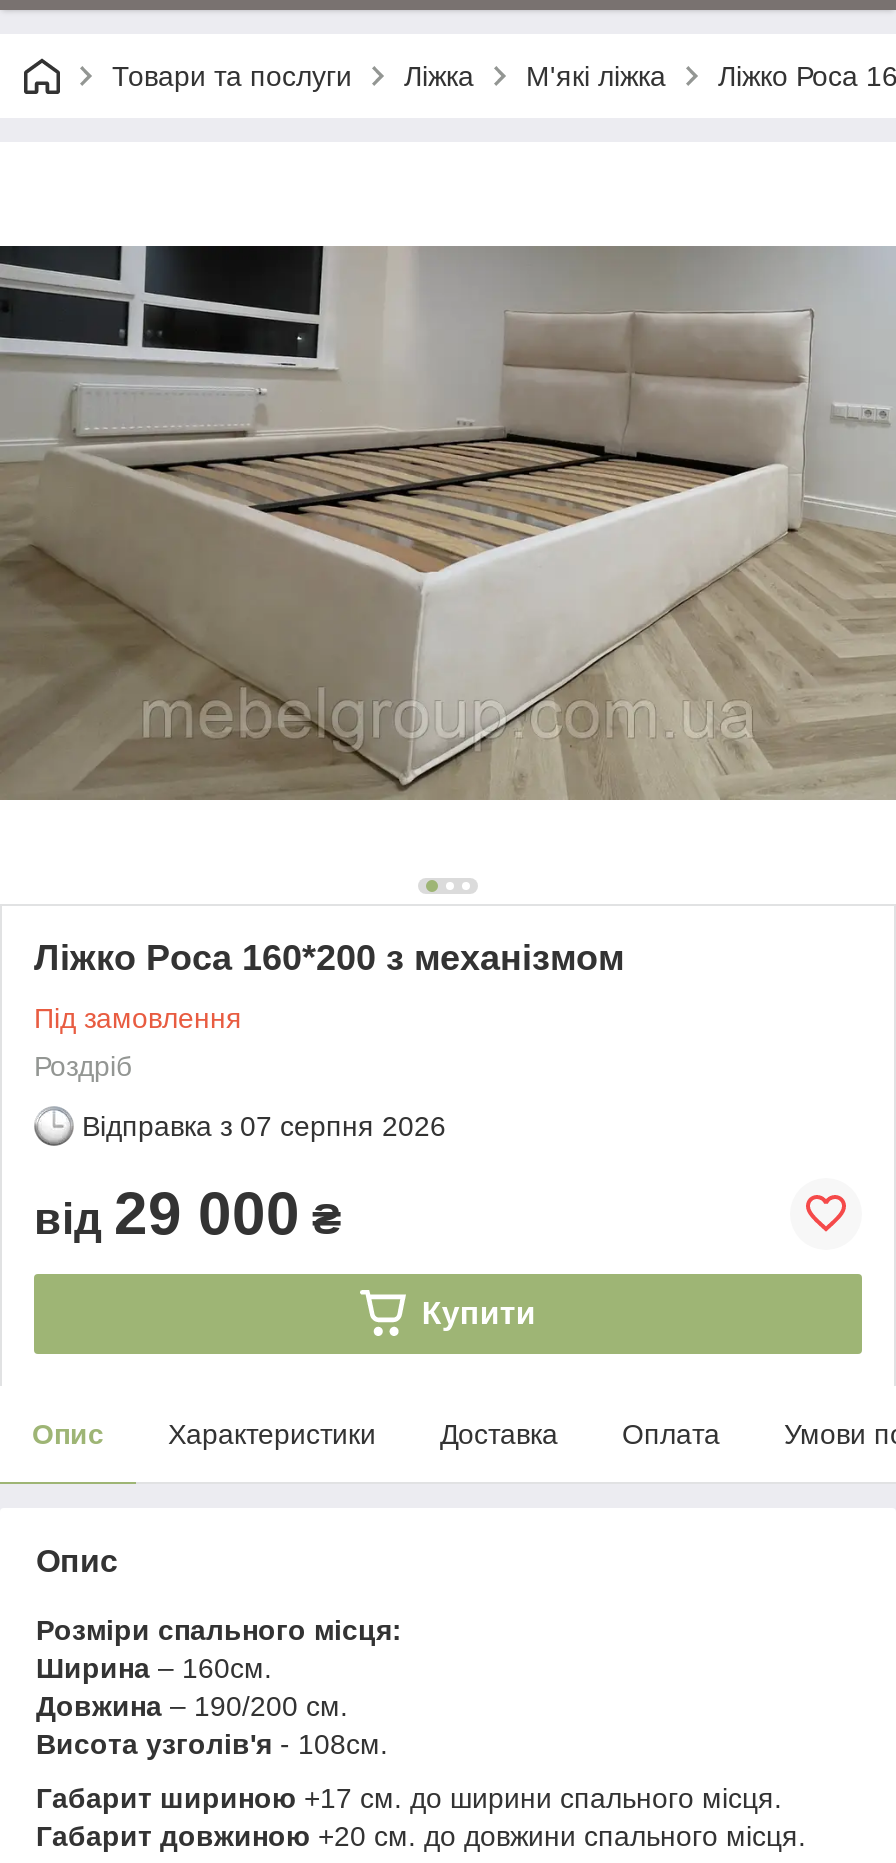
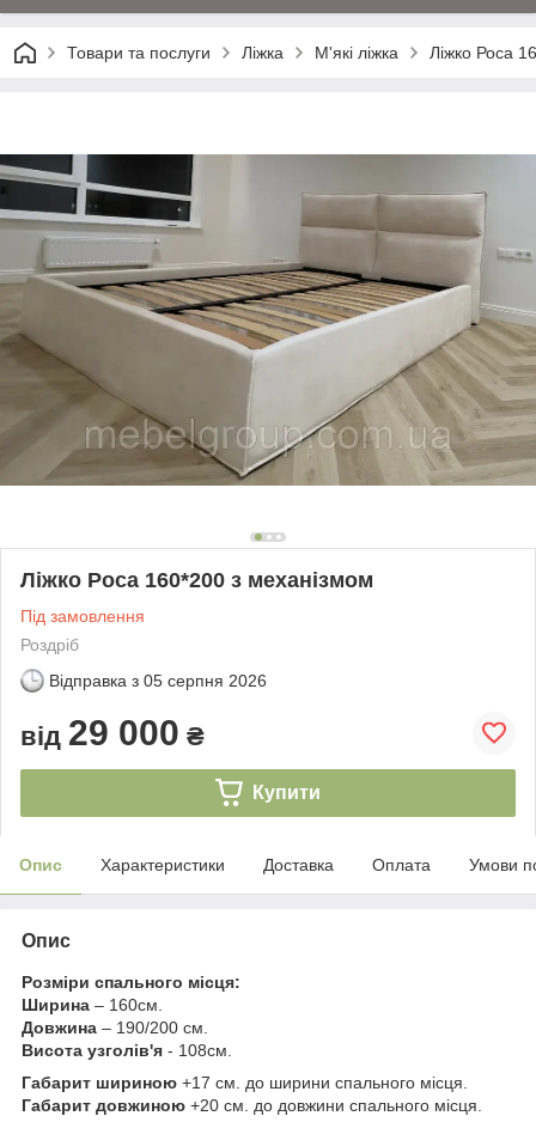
- Відправка з 07 серпня 2026
+ Відправка з 05 серпня 2026
